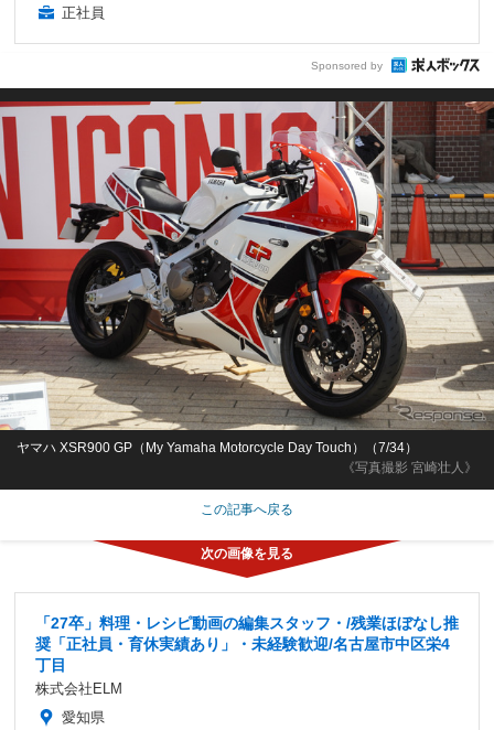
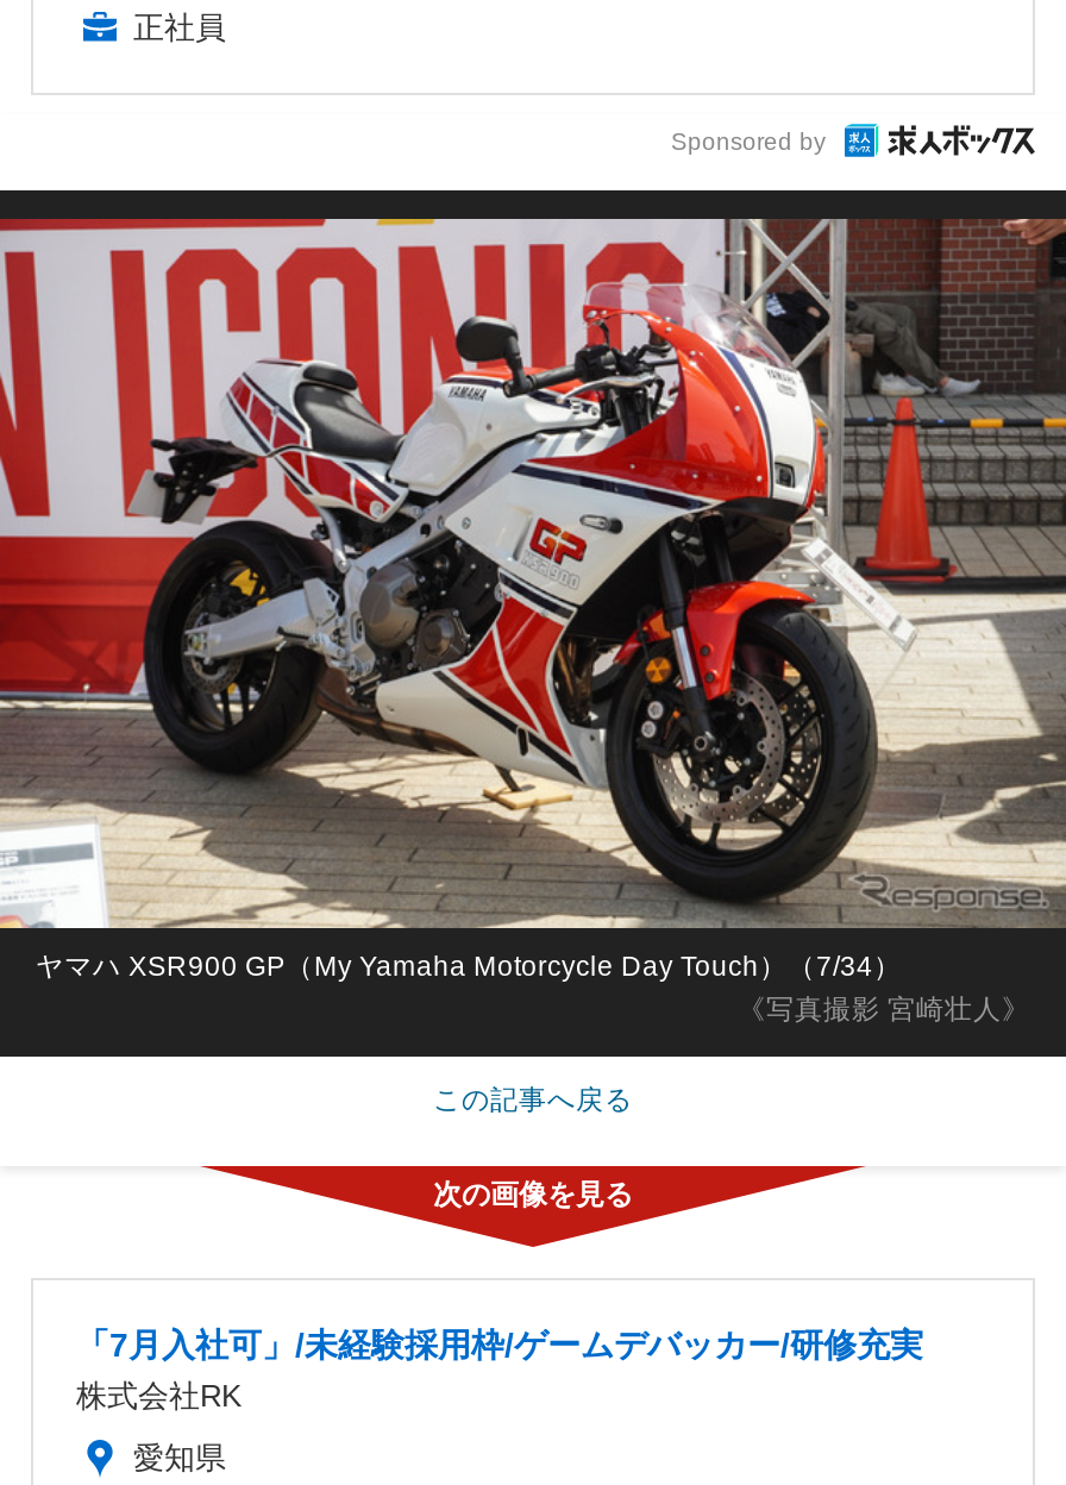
- 「27卒」料理・レシピ動画の編集スタッフ・/残業ほぼなし推
- 奨「正社員・育休実績あり」・未経験歓迎/名古屋市中区栄4
- 丁目
- 株式会社ELM
+ 「7月入社可」/未経験採用枠/ゲームデバッカー/研修充実
+ 株式会社RK
